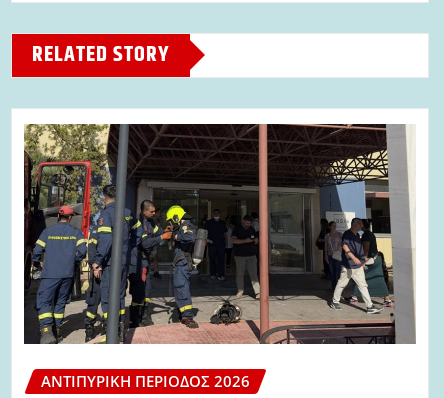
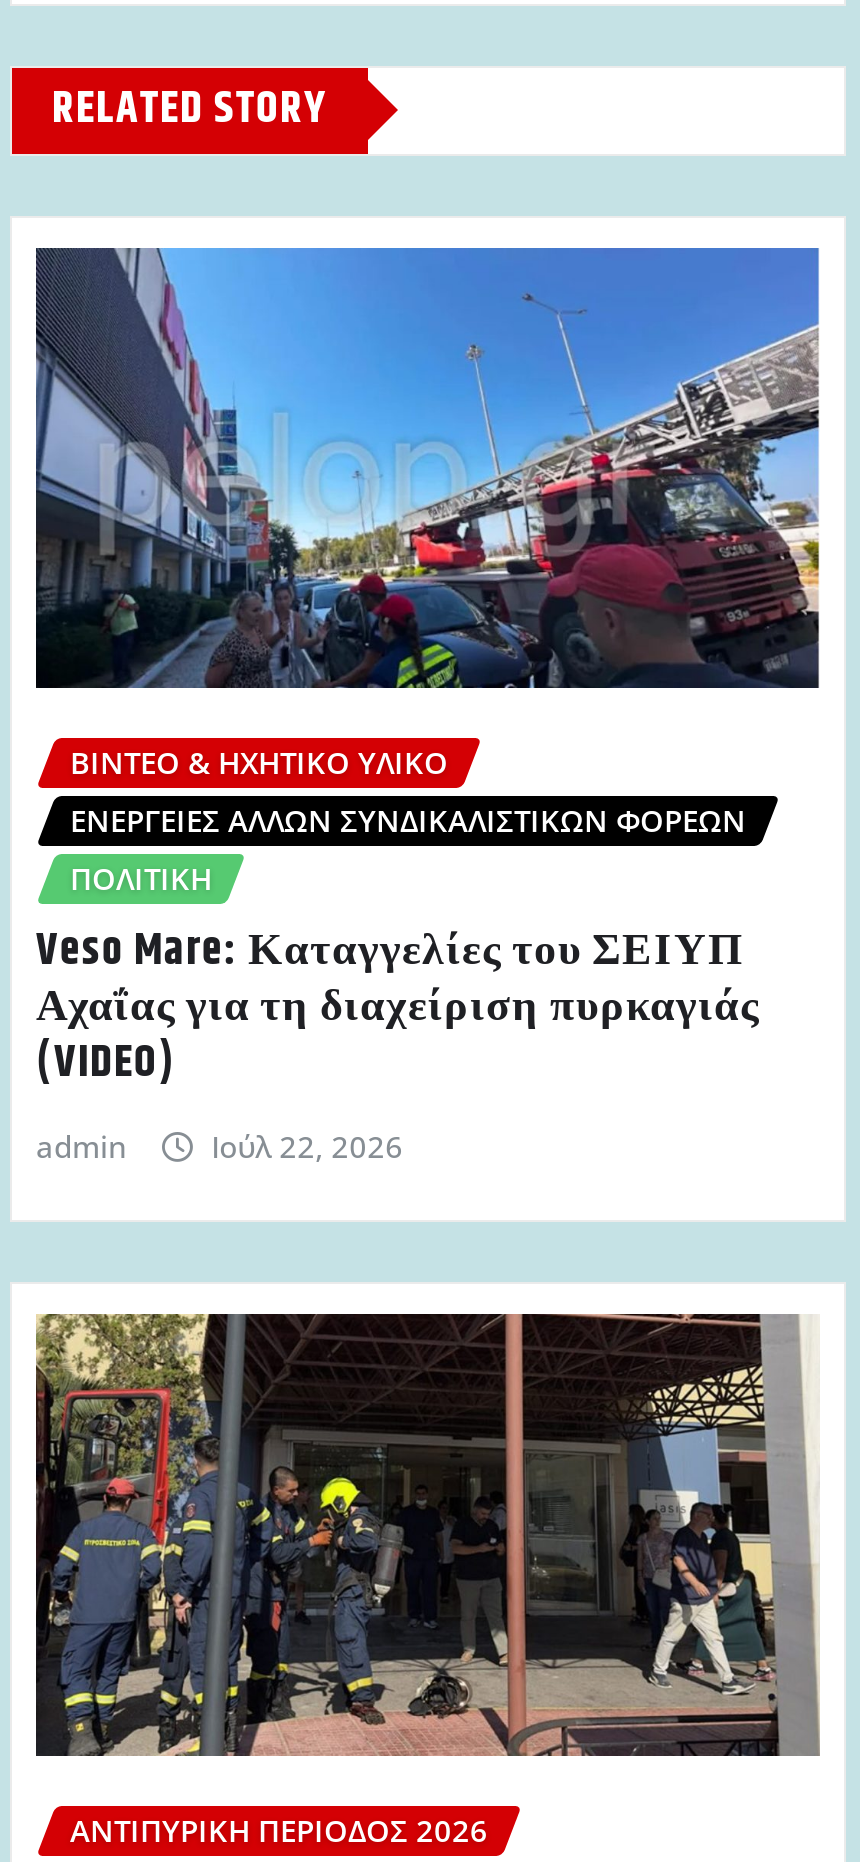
+ [image]
+ ΒΊΝΤΕΟ & ΗΧΗΤΙΚΌ ΥΛΙΚΌ
+ ΕΝΈΡΓΕΙΕΣ ΆΛΛΩΝ ΣΥΝΔΙΚΑΛΙΣΤΙΚΏΝ ΦΟΡΈΩΝ
+ ΠΟΛΙΤΙΚΉ
+ Veso Mare: Καταγγελίες του ΣΕΙΥΠ
+ Αχαΐας για τη διαχείριση πυρκαγιάς
+ (VIDEO)
+ admin
+ Ιούλ 22, 2026
